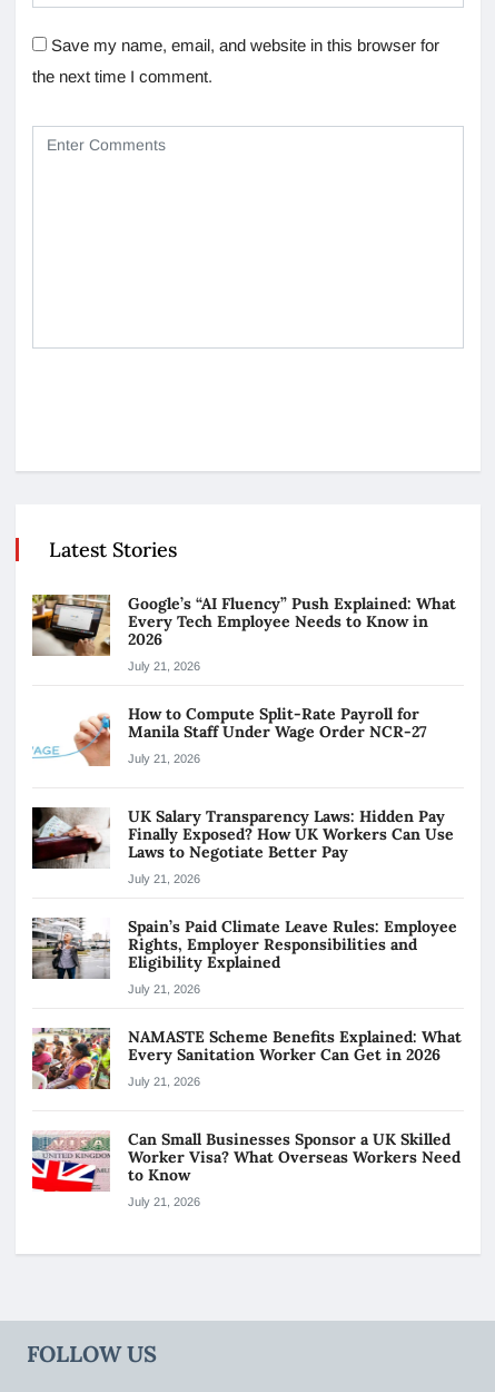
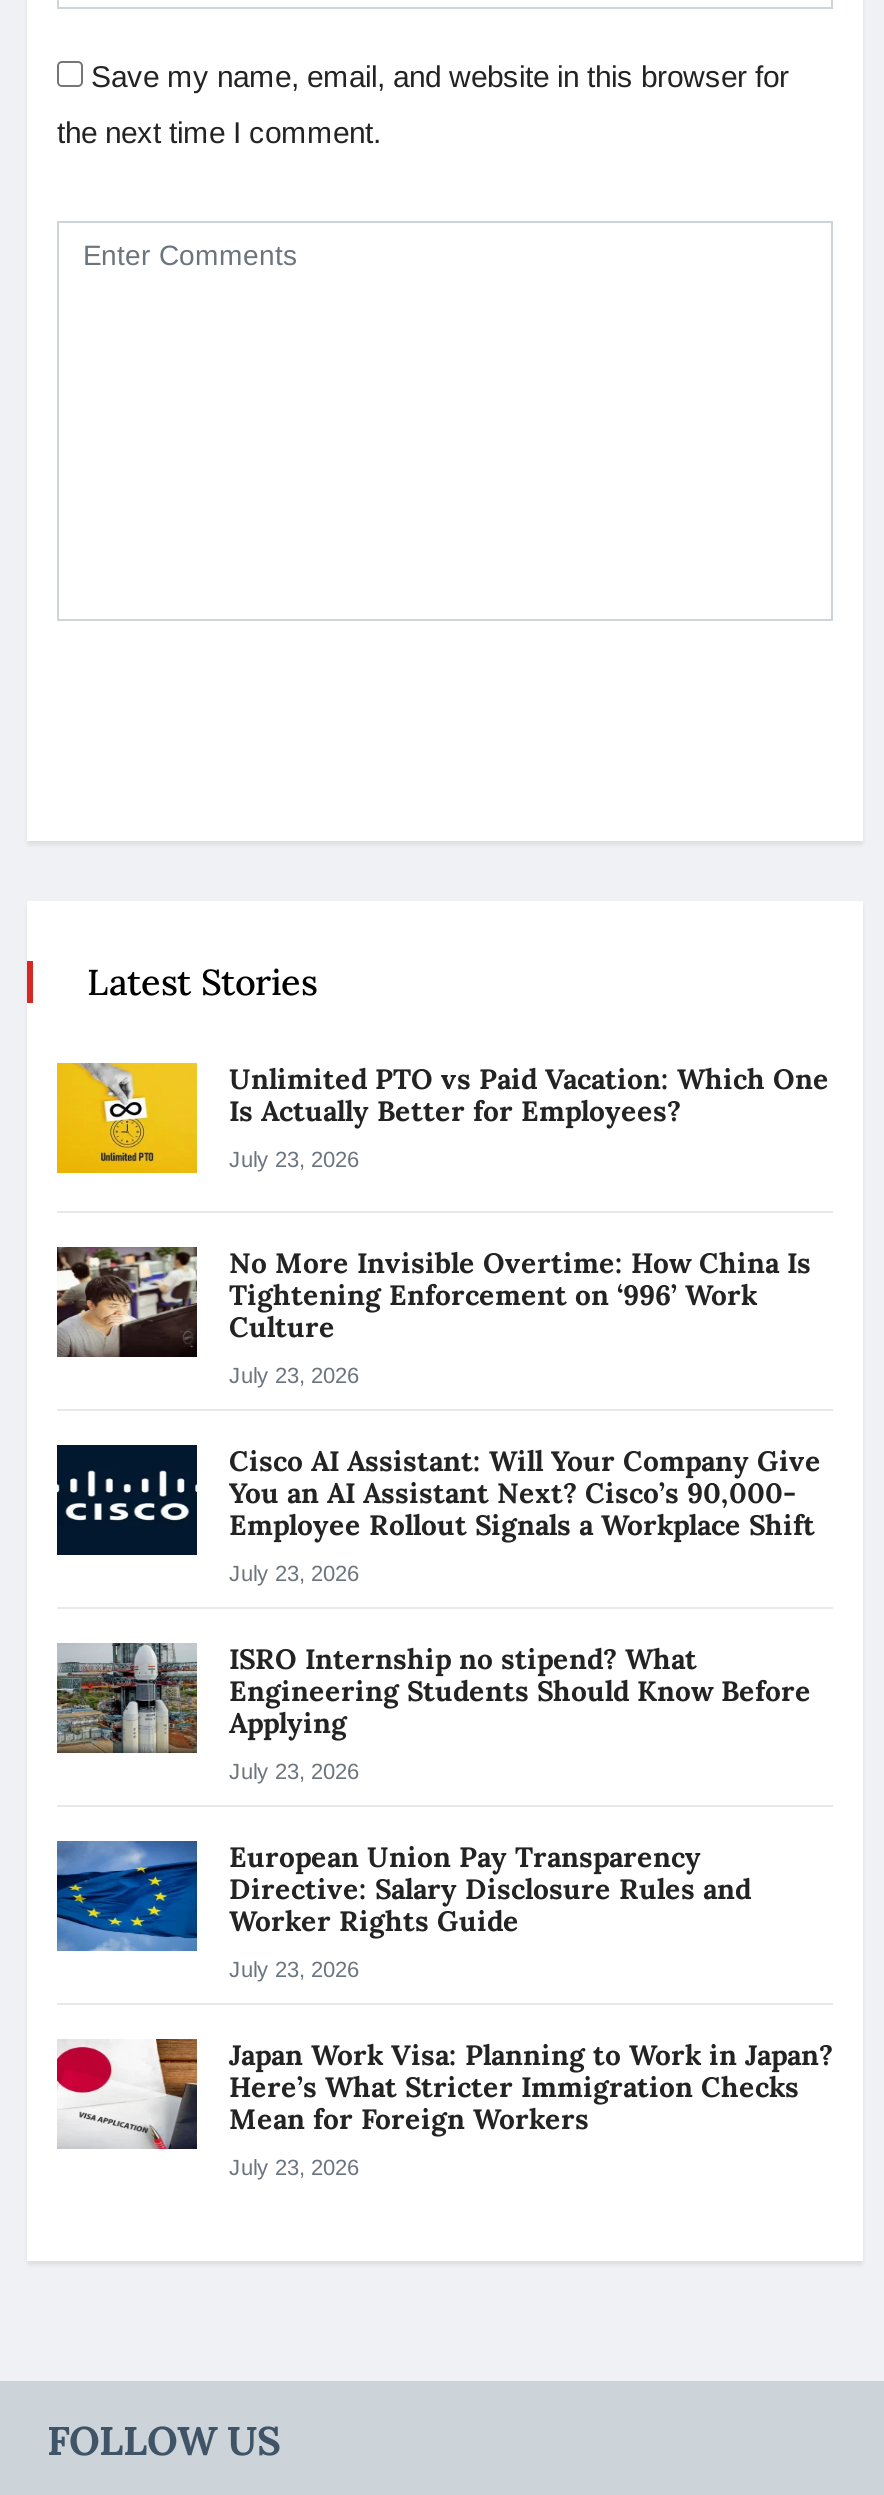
- [image]
- Google’s “AI Fluency” Push Explained: What
- Every Tech Employee Needs to Know in
- 2026
+ [image]
+ Unlimited PTO vs Paid Vacation: Which One
+ Is Actually Better for Employees?

- July 21, 2026
+ July 23, 2026

- [image]
- How to Compute Split-Rate Payroll for
- Manila Staff Under Wage Order NCR-27
+ [image]
+ No More Invisible Overtime: How China Is
+ Tightening Enforcement on ‘996’ Work
+ Culture

- July 21, 2026
+ July 23, 2026

- [image]
- UK Salary Transparency Laws: Hidden Pay
- Finally Exposed? How UK Workers Can Use
- Laws to Negotiate Better Pay
+ [image]
+ Cisco AI Assistant: Will Your Company Give
+ You an AI Assistant Next? Cisco’s 90,000-
+ Employee Rollout Signals a Workplace Shift

- July 21, 2026
+ July 23, 2026

- [image]
- Spain’s Paid Climate Leave Rules: Employee
- Rights, Employer Responsibilities and
- Eligibility Explained
+ [image]
+ ISRO Internship no stipend? What
+ Engineering Students Should Know Before
+ Applying

- July 21, 2026
+ July 23, 2026

- [image]
- NAMASTE Scheme Benefits Explained: What
- Every Sanitation Worker Can Get in 2026
+ [image]
+ European Union Pay Transparency
+ Directive: Salary Disclosure Rules and
+ Worker Rights Guide

- July 21, 2026
+ July 23, 2026

- [image]
- Can Small Businesses Sponsor a UK Skilled
- Worker Visa? What Overseas Workers Need
- to Know
+ [image]
+ Japan Work Visa: Planning to Work in Japan?
+ Here’s What Stricter Immigration Checks
+ Mean for Foreign Workers

- July 21, 2026
+ July 23, 2026
